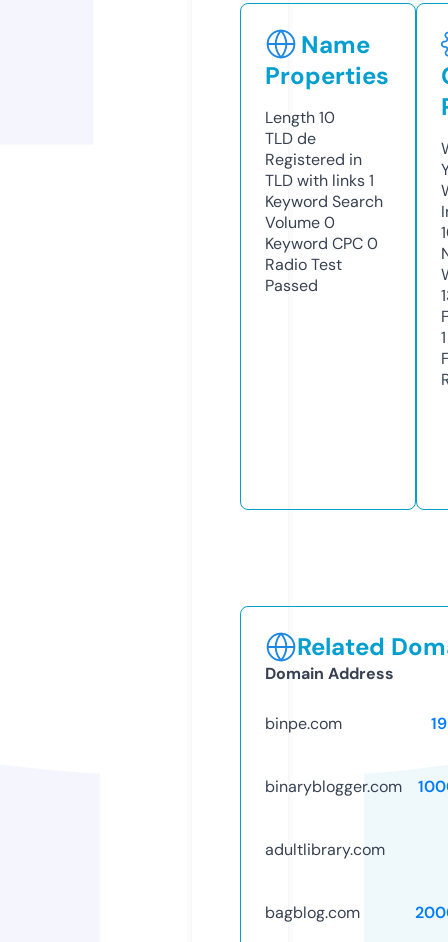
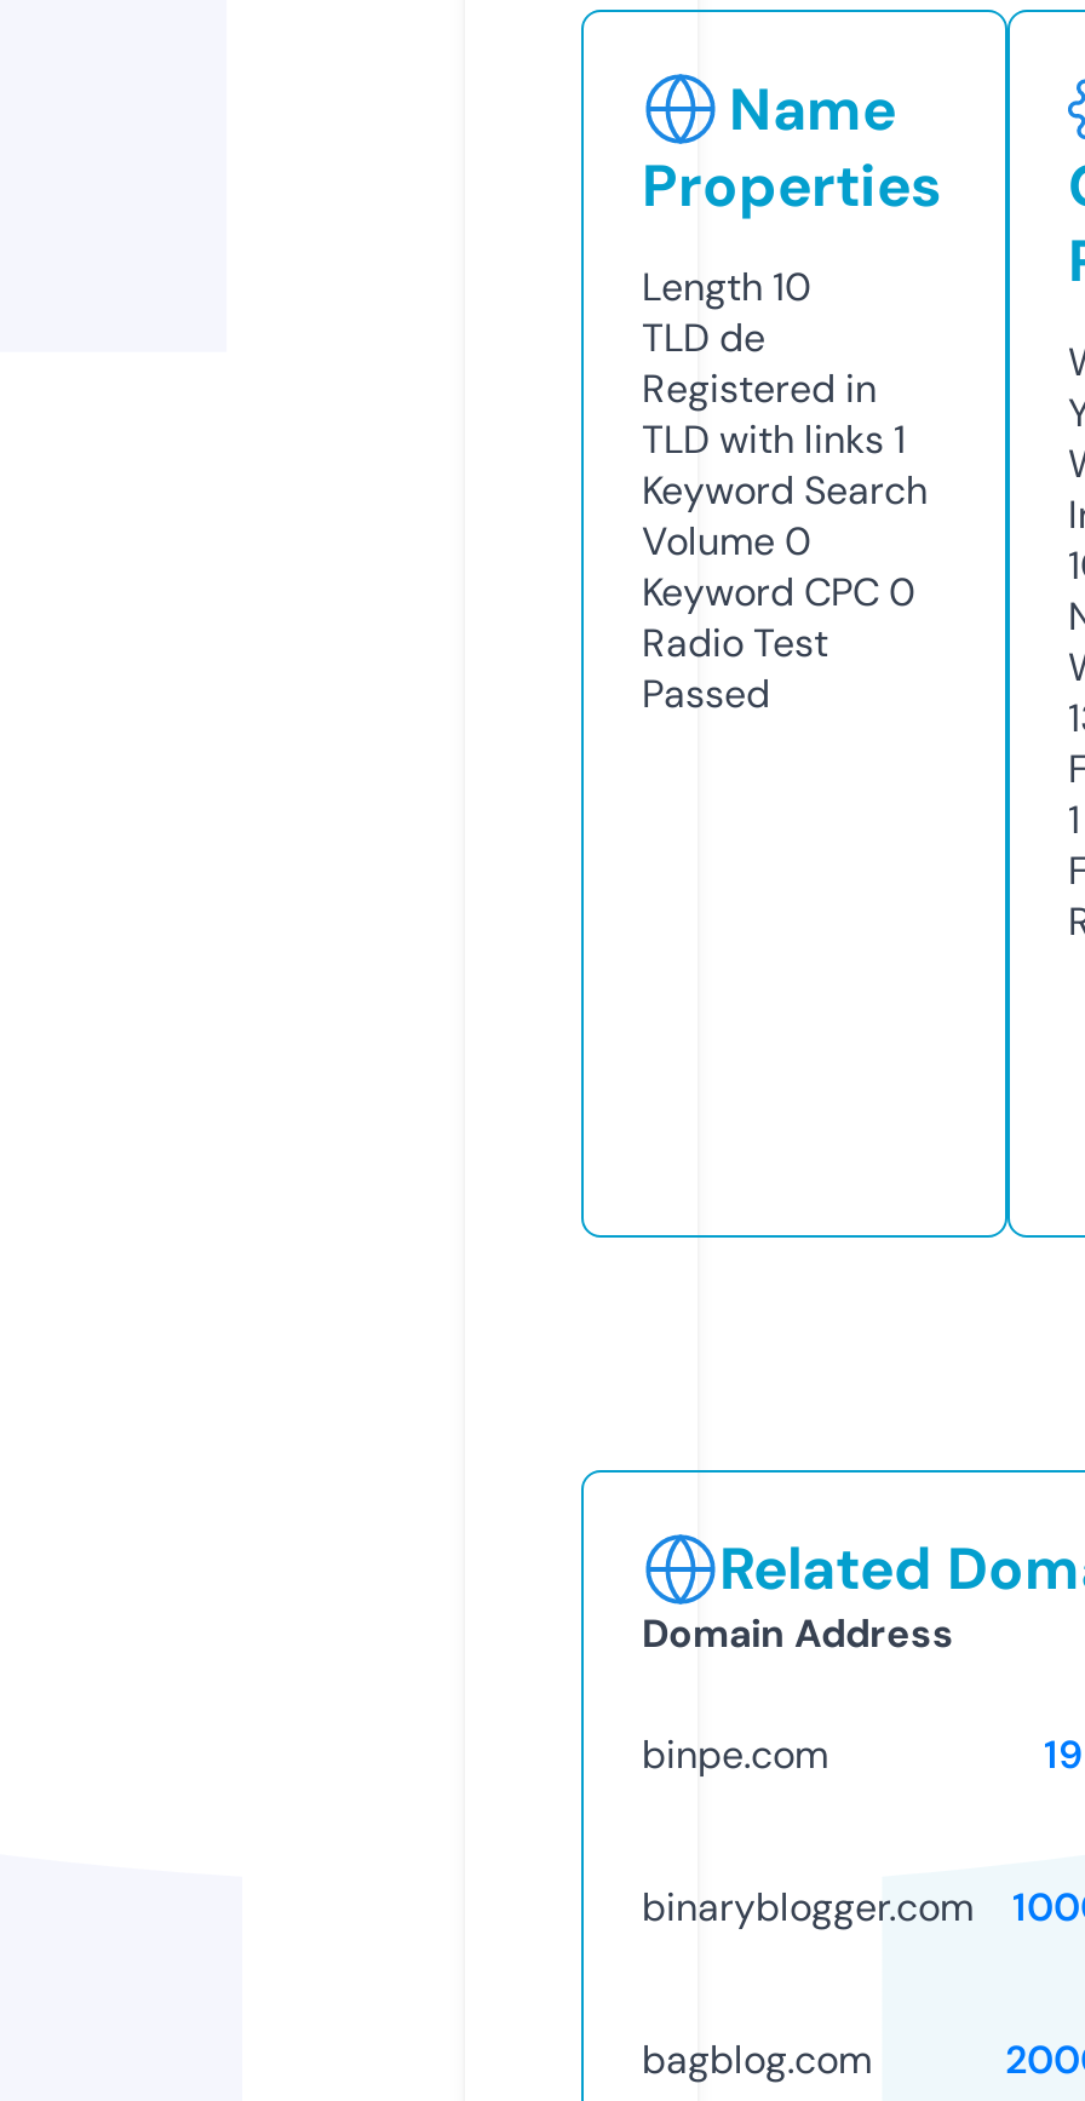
- adultlibrary.com
